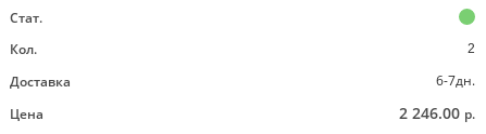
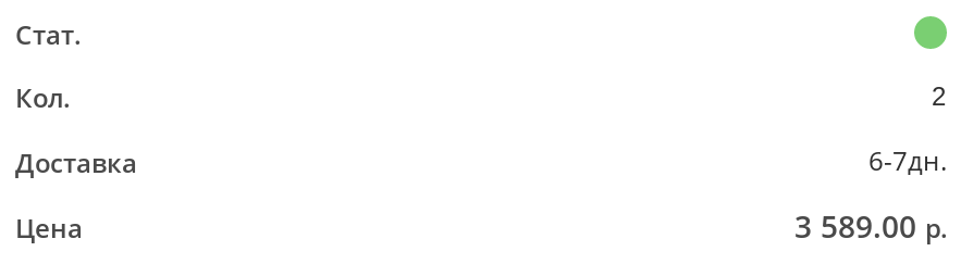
- 2 246.00 р.
+ 3 589.00 р.
